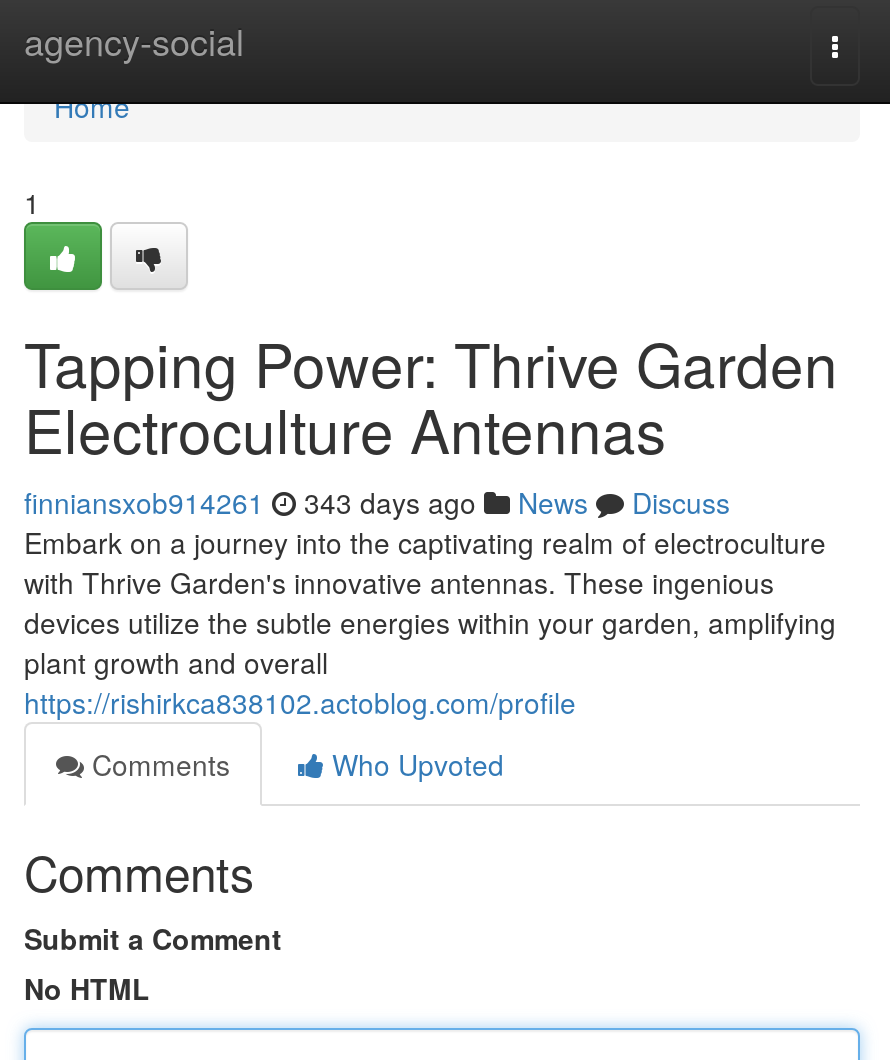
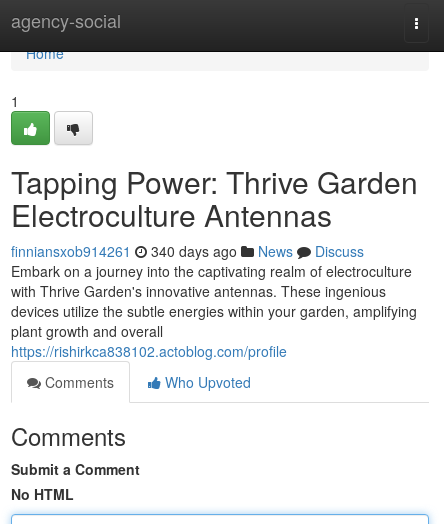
- finniansxob914261 343 days ago News Discuss
+ finniansxob914261 340 days ago News Discuss
